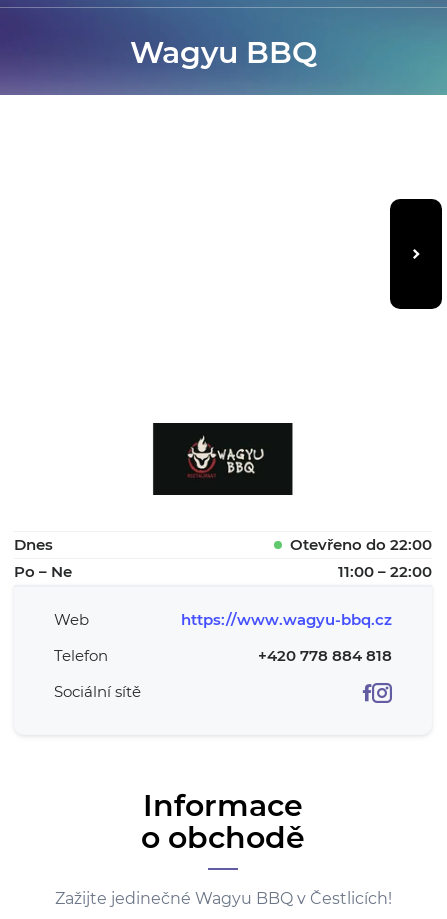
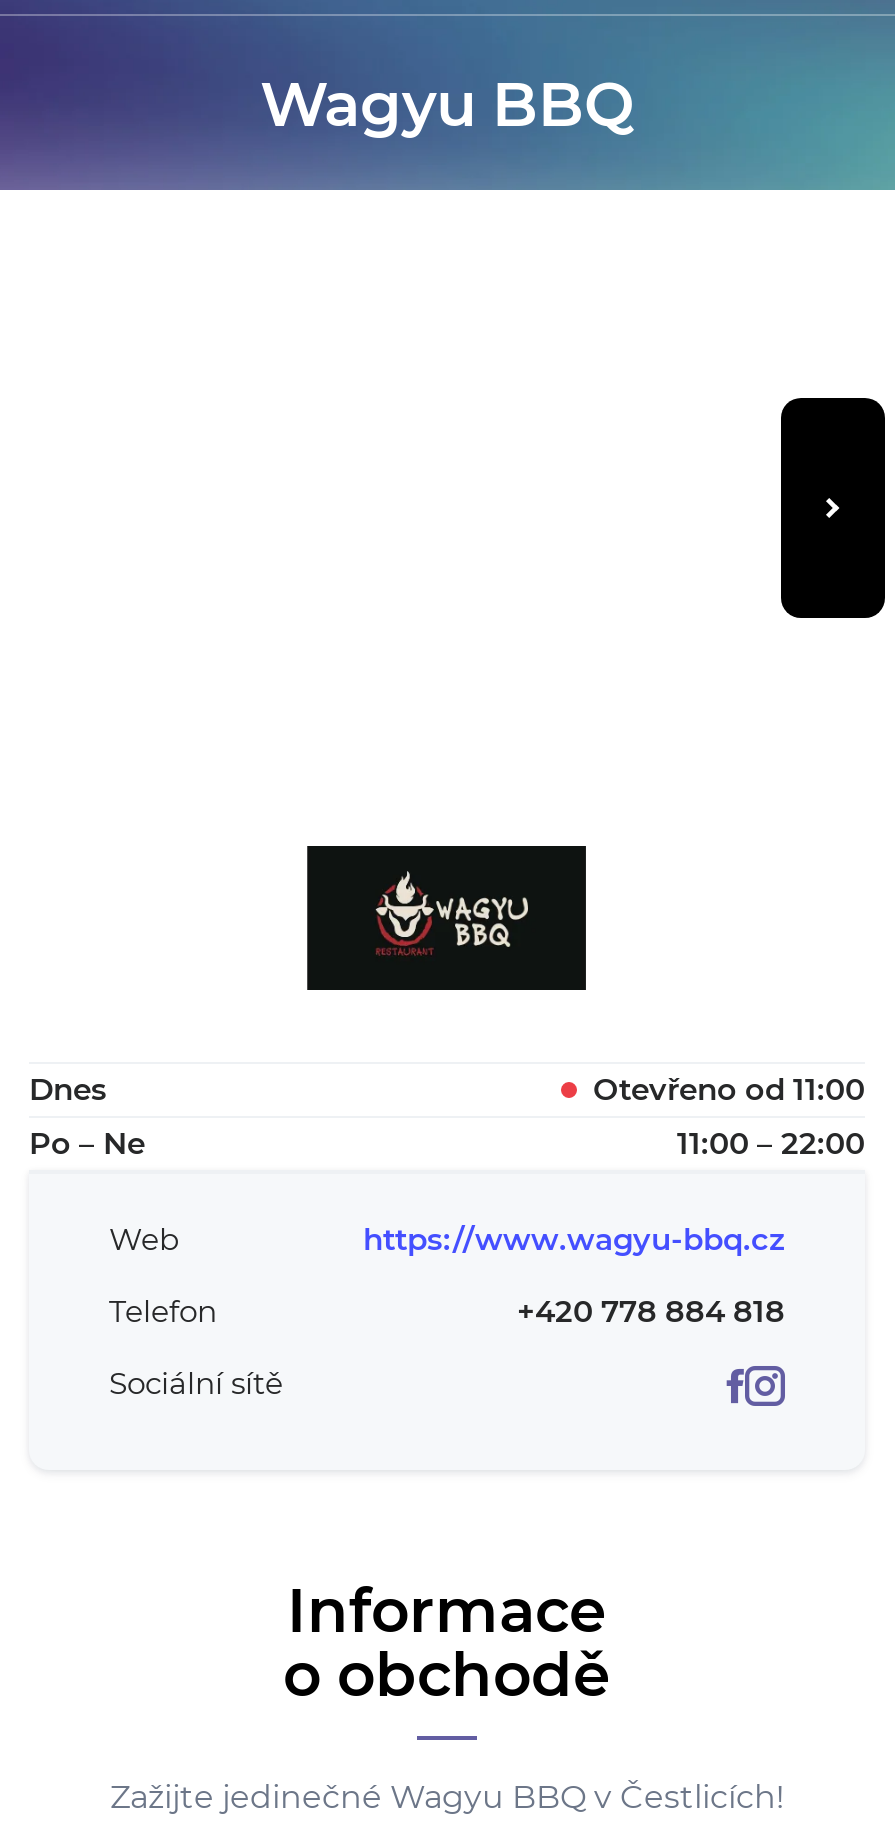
- Otevřeno do 22:00
+ Otevřeno od 11:00
